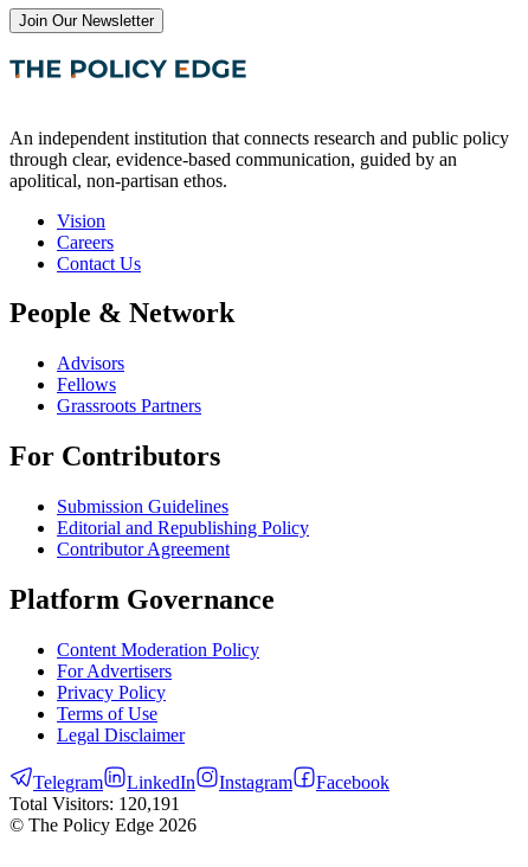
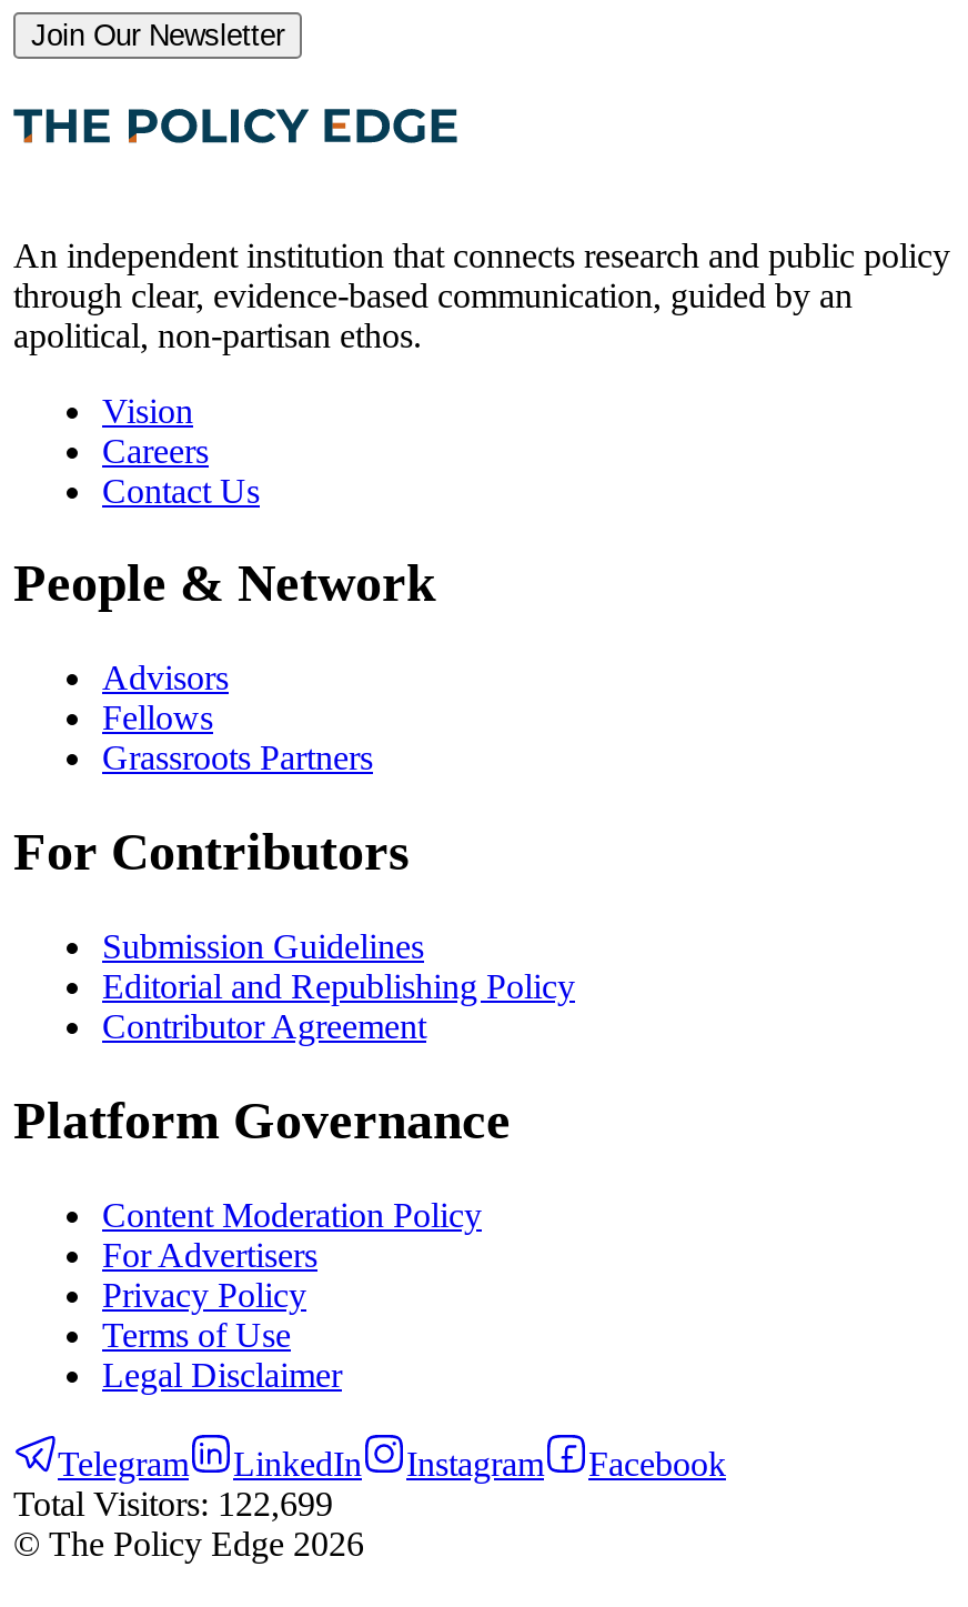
- Total Visitors: 120,191
+ Total Visitors: 122,699
